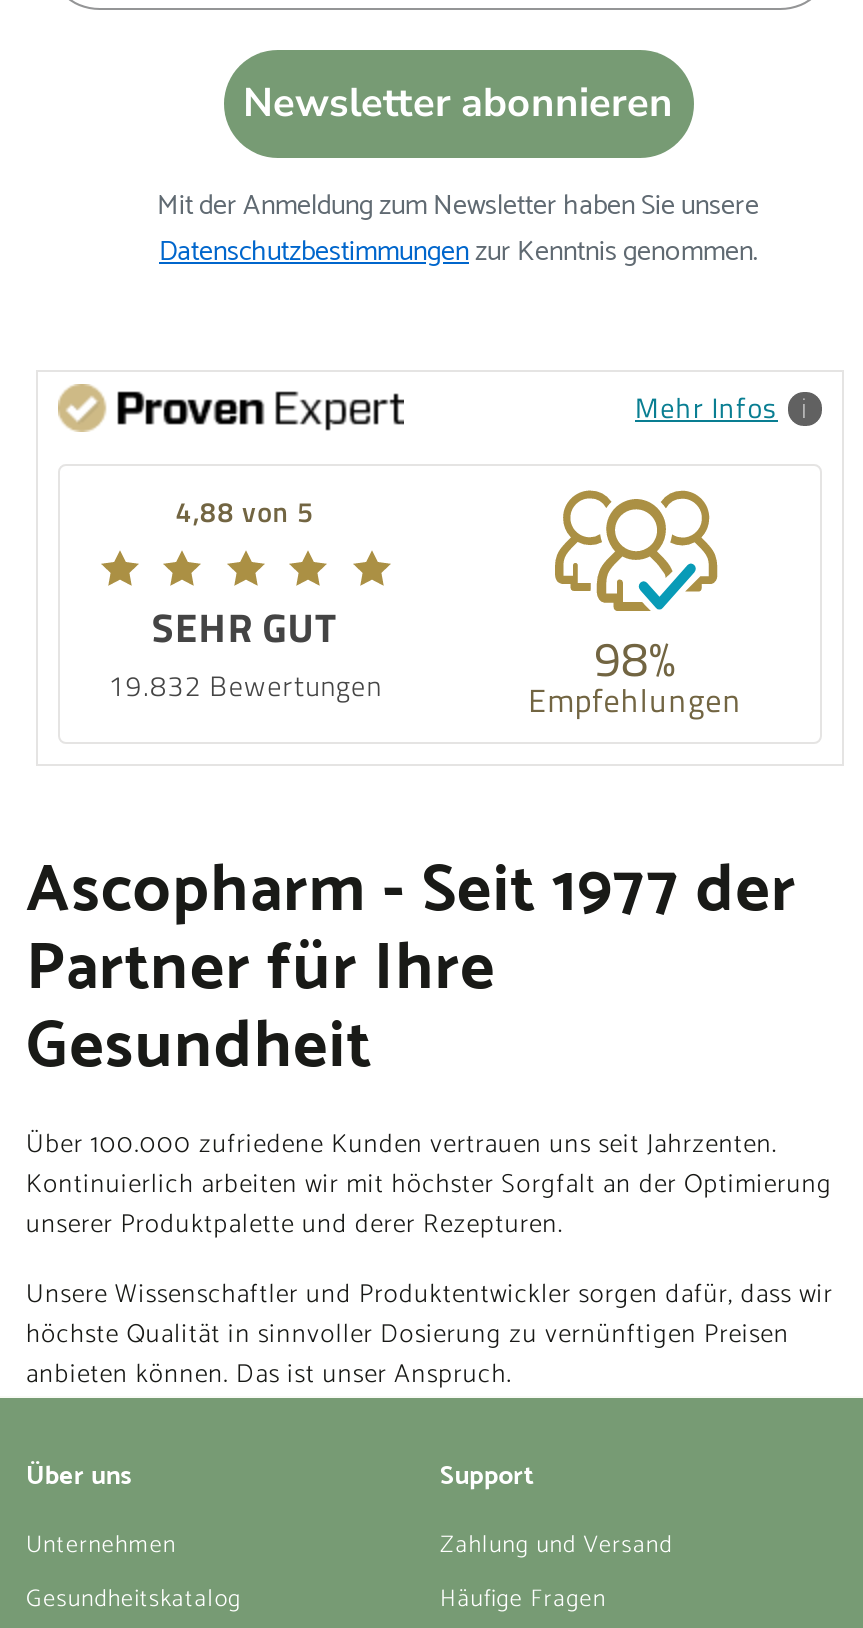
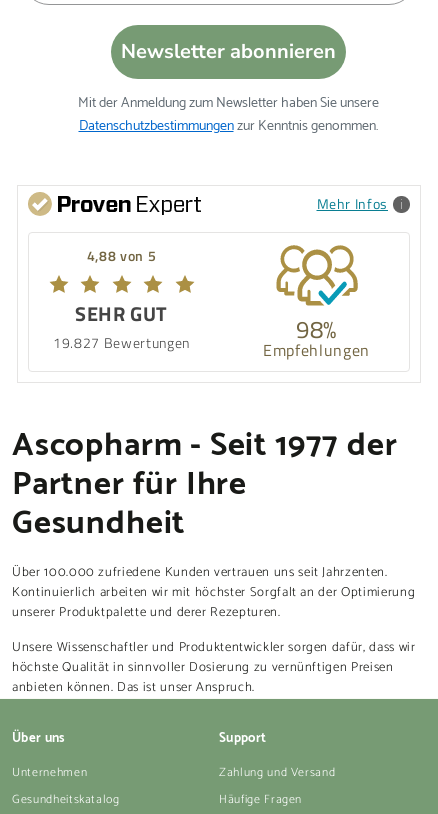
- 19.832 Bewertungen
+ 19.827 Bewertungen
